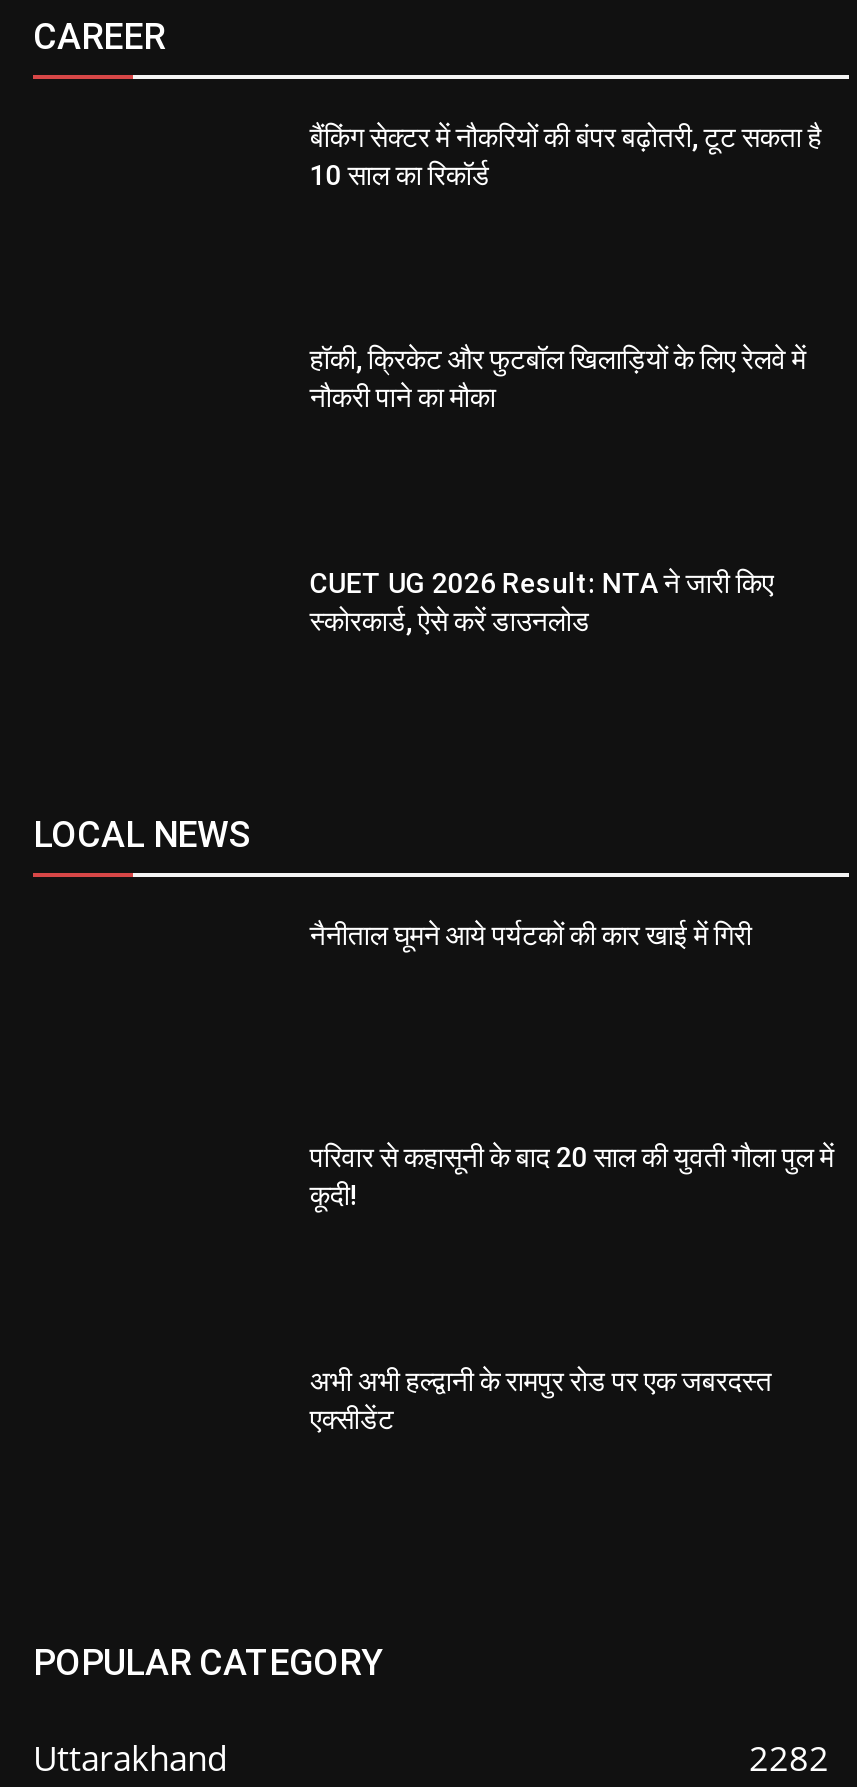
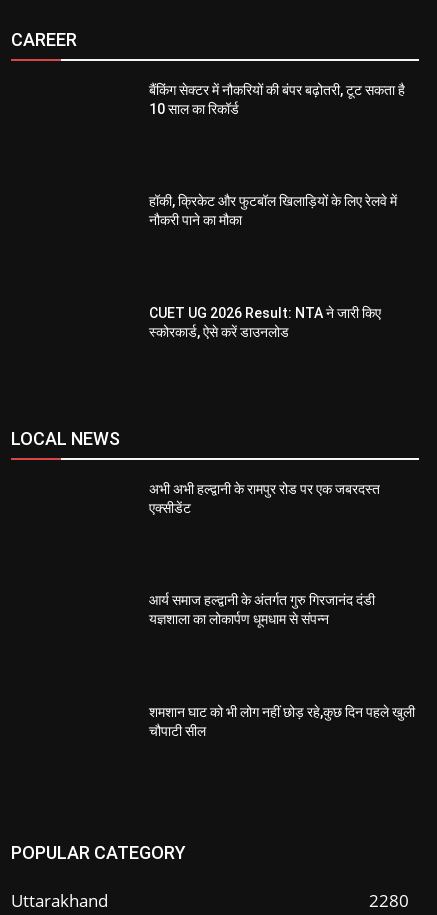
- नैनीताल घूमने आये पर्यटकों की कार खाई में गिरी

- परिवार से कहासूनी के बाद 20 साल की युवती गौला पुल में
- कूदी!

moved up: अभी अभी हल्द्वानी के रामपुर रोड पर एक जबरदस्त | एक्सीडेंट

+ आर्य समाज हल्द्वानी के अंतर्गत गुरु गिरजानंद दंडी
+ यज्ञशाला का लोकार्पण धूमधाम से संपन्न

+ शमशान घाट को भी लोग नहीं छोड़ रहे,कुछ दिन पहले खुली
+ चौपाटी सील

- 2282
+ 2280
